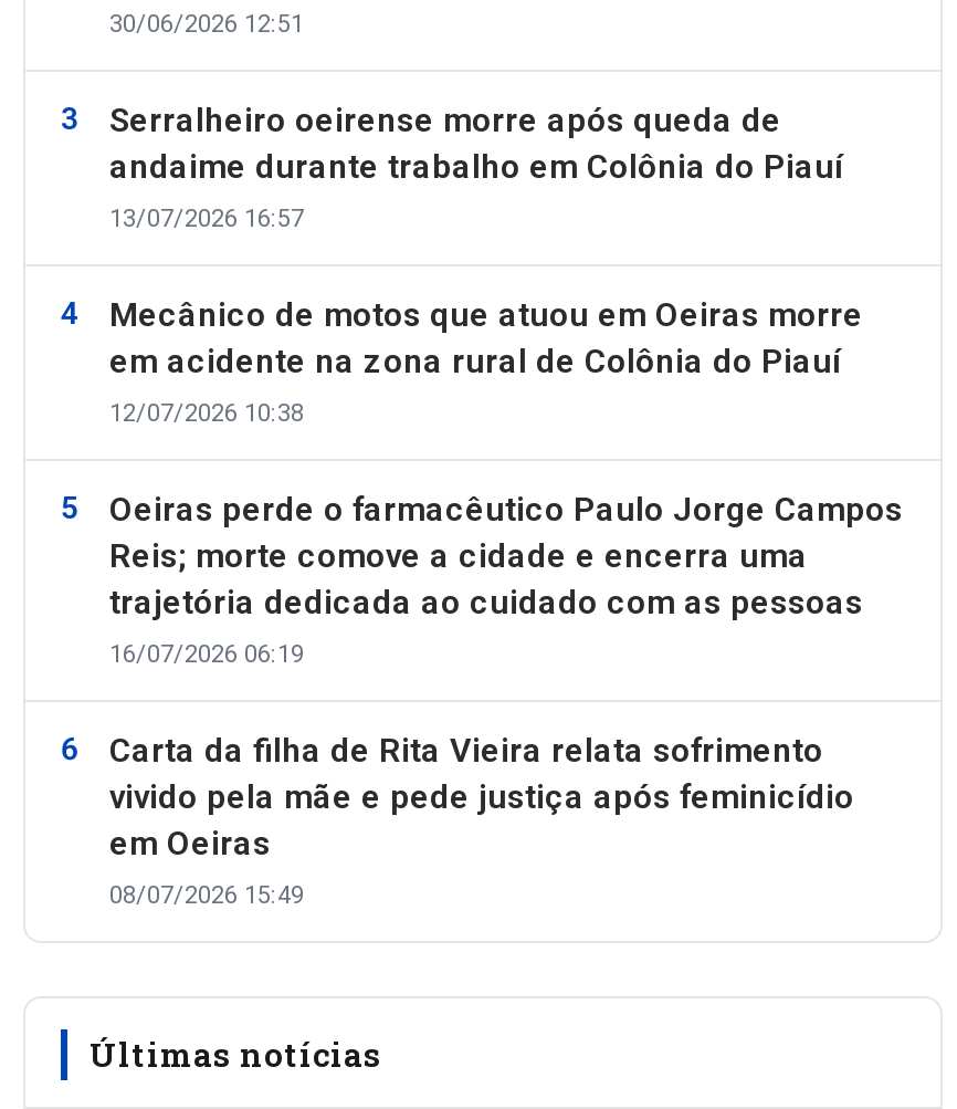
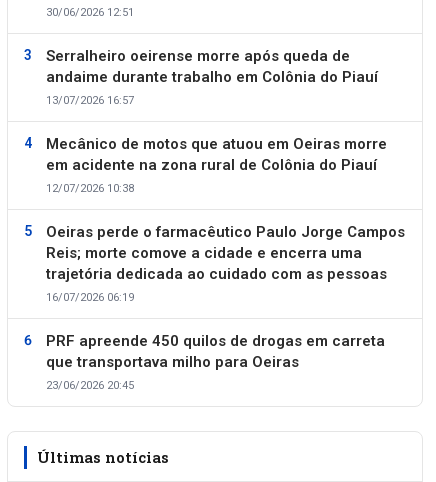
- Carta da filha de Rita Vieira relata sofrimento
- vivido pela mãe e pede justiça após feminicídio
- em Oeiras
- 08/07/2026 15:49
+ PRF apreende 450 quilos de drogas em carreta
+ que transportava milho para Oeiras
+ 23/06/2026 20:45
